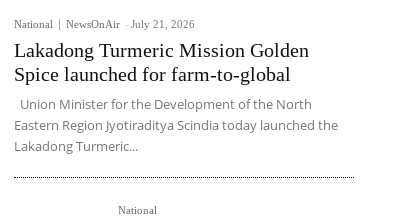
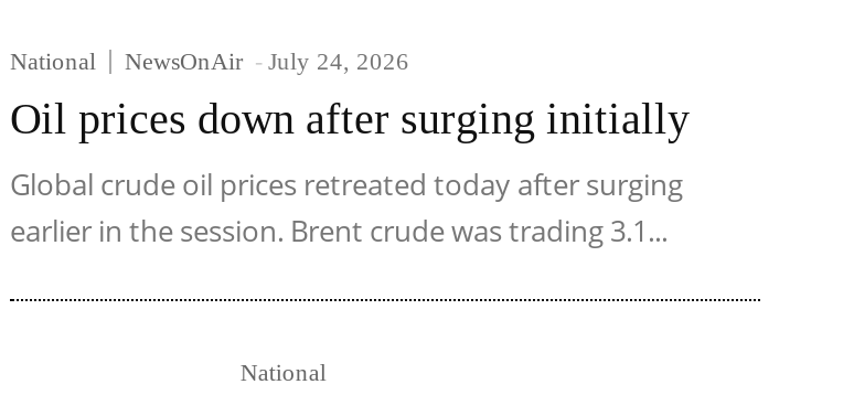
- NewsOnAir - July 21, 2026
- Lakadong Turmeric Mission Golden
- Spice launched for farm-to-global
+ NewsOnAir - July 24, 2026
+ Oil prices down after surging initially

- Union Minister for the Development of the North
- Eastern Region Jyotiraditya Scindia today launched the
- Lakadong Turmeric...
+ Global crude oil prices retreated today after surging
+ earlier in the session. Brent crude was trading 3.1...
